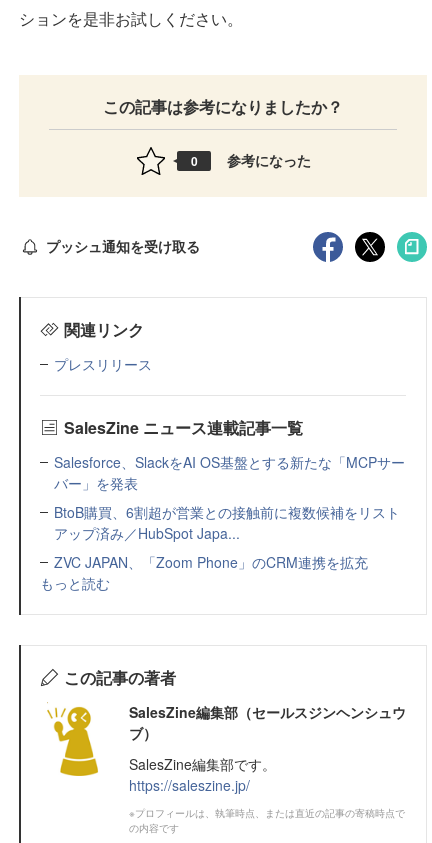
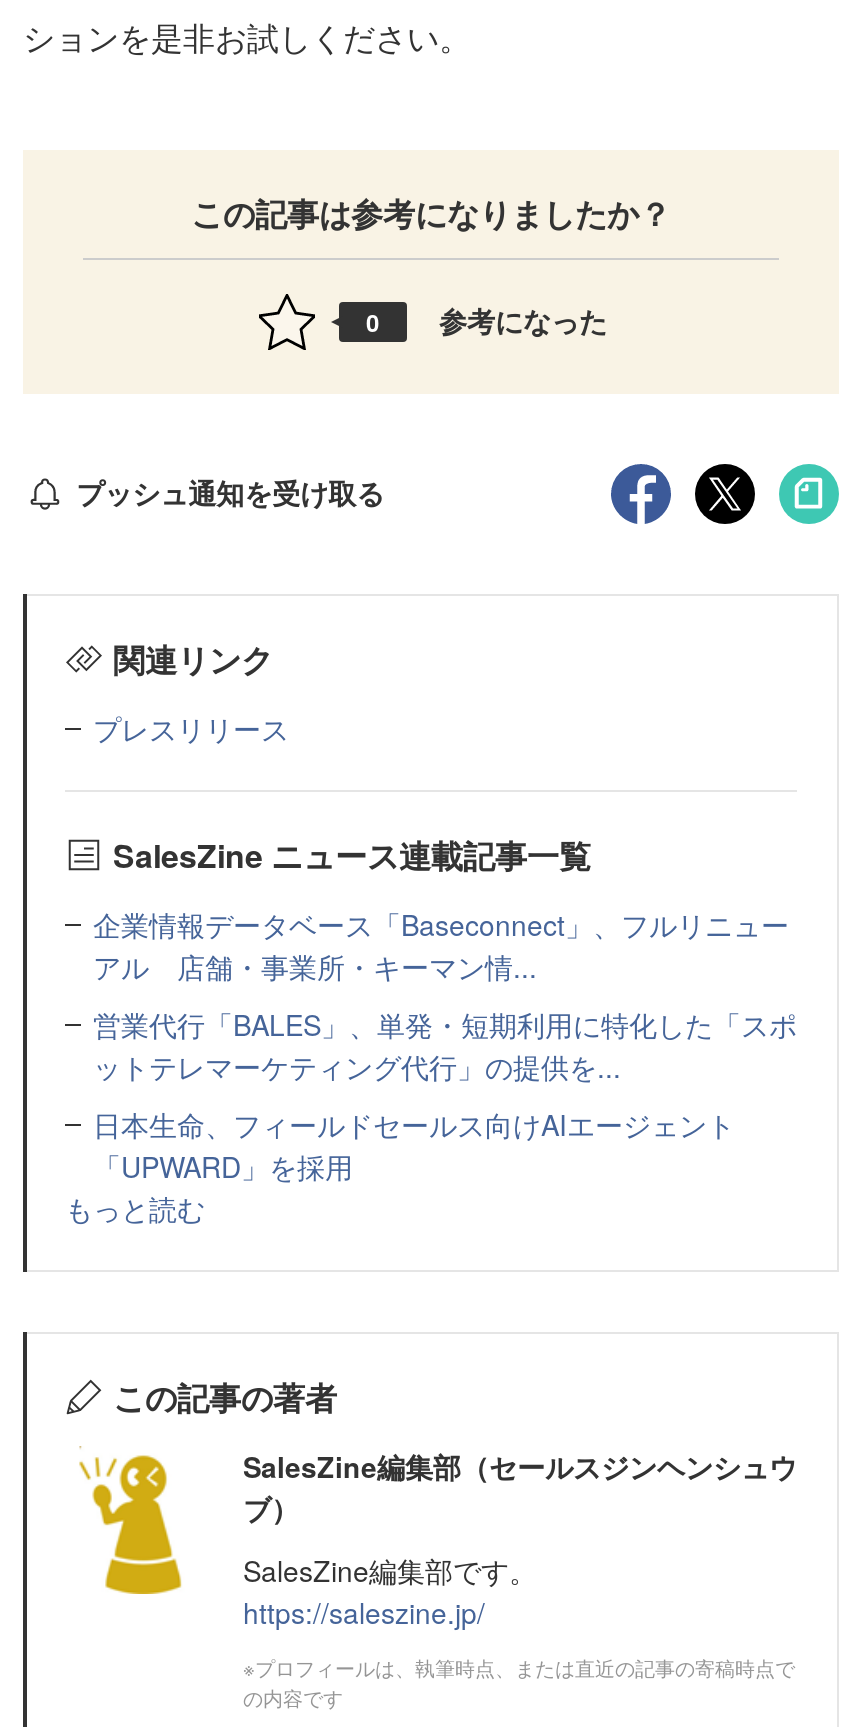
- Salesforce、SlackをAI OS基盤とする新たな「MCPサー
- バー」を発表
- BtoB購買、6割超が営業との接触前に複数候補をリスト
- アップ済み／HubSpot Japa...
- ZVC JAPAN、「Zoom Phone」のCRM連携を拡充
+ 企業情報データベース「Baseconnect」、フルリニュー
+ アル 店舗・事業所・キーマン情...
+ 営業代行「BALES」、単発・短期利用に特化した「スポ
+ ットテレマーケティング代行」の提供を...
+ 日本生命、フィールドセールス向けAIエージェント
+ 「UPWARD」を採用
